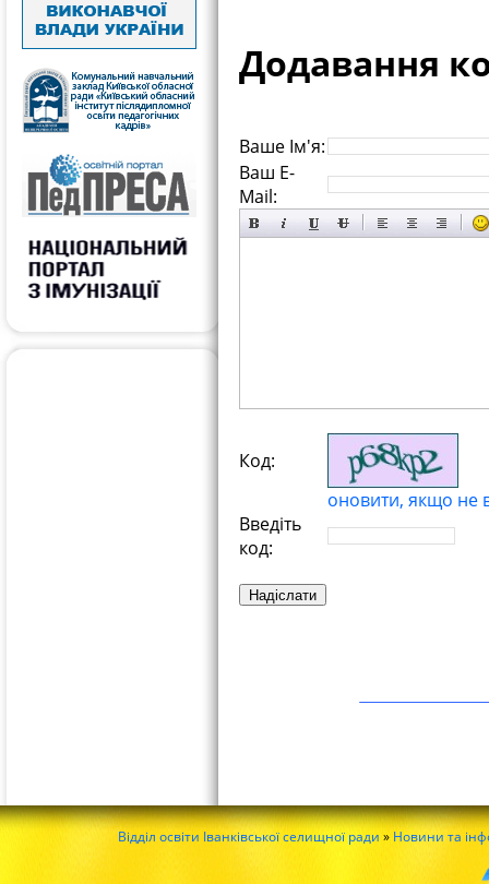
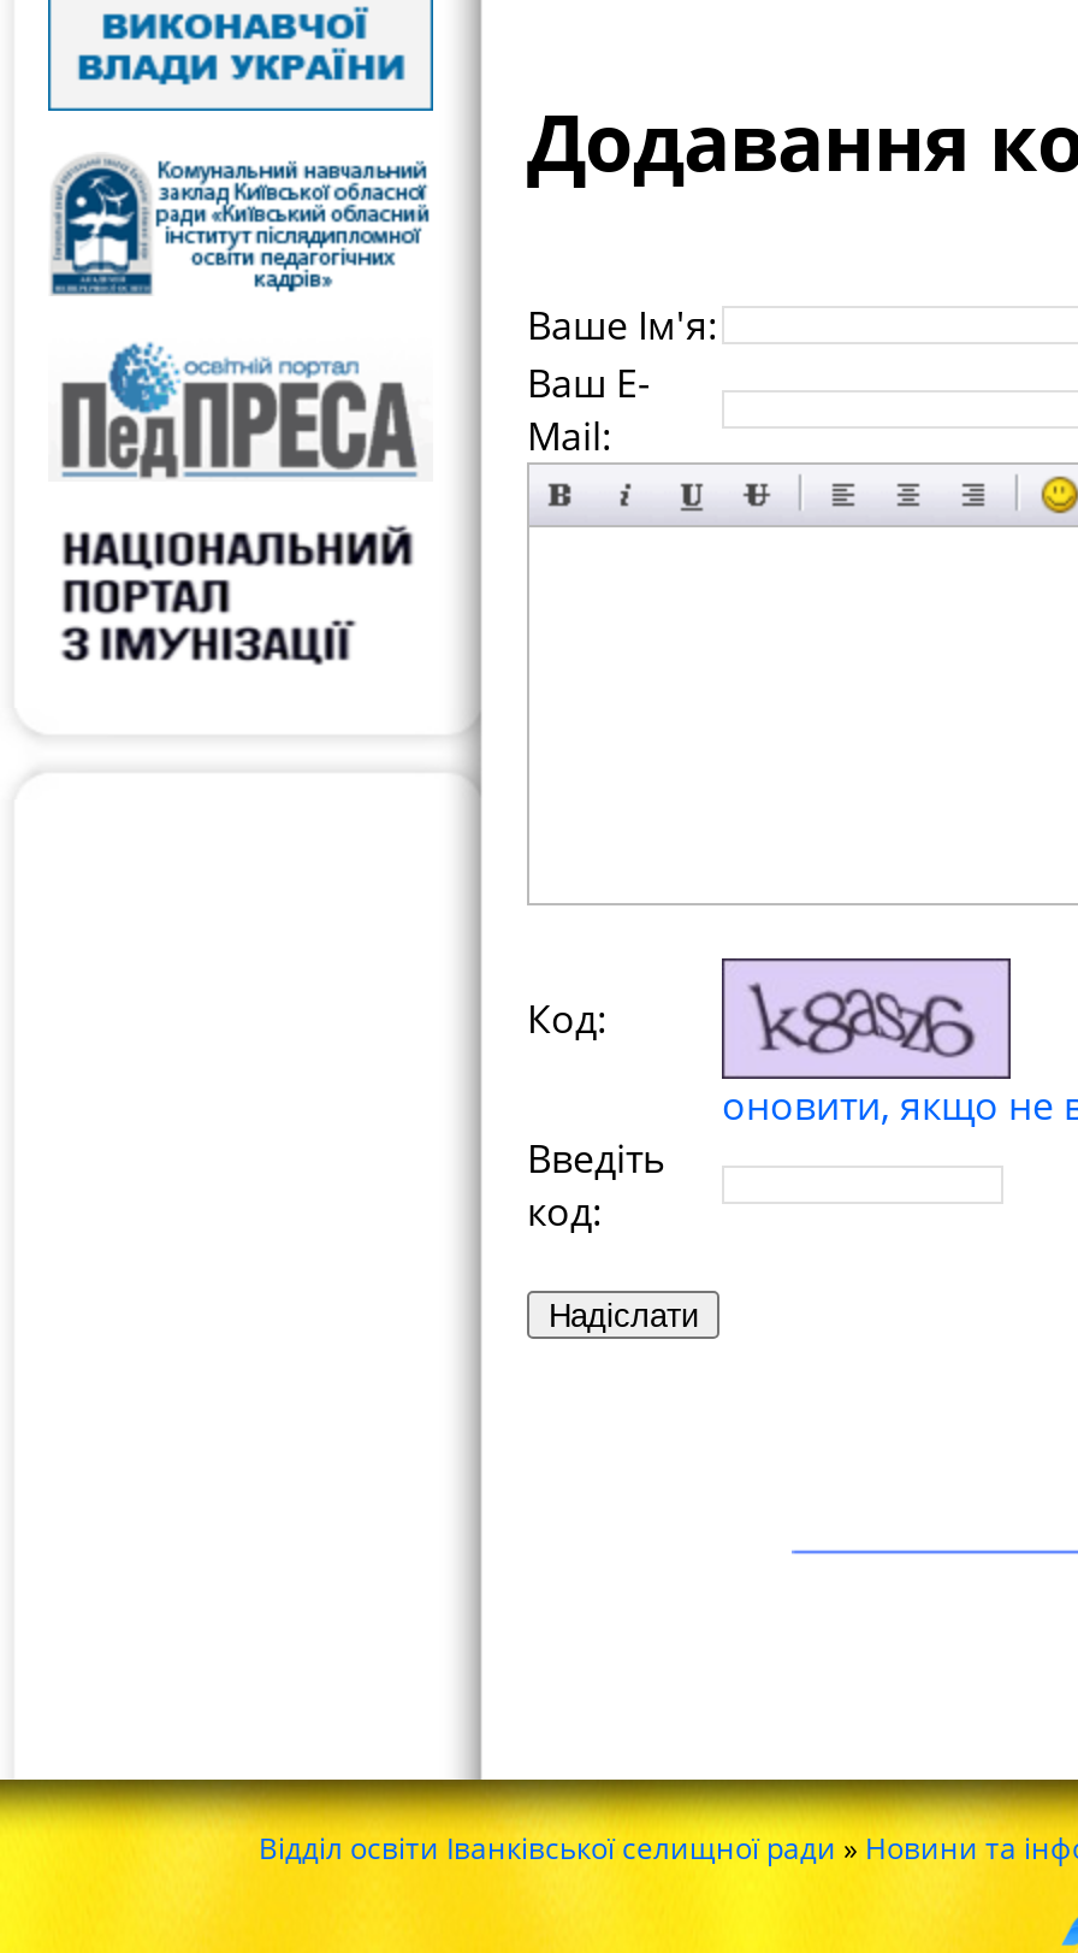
- [image]
+ [image]
